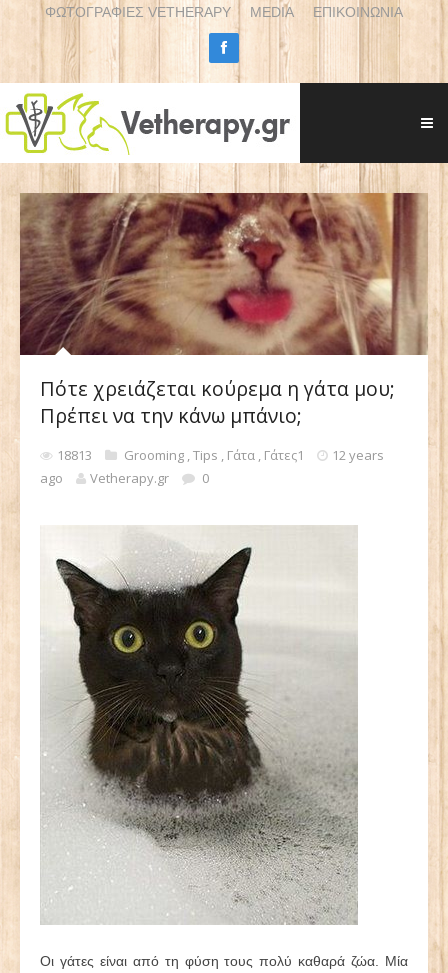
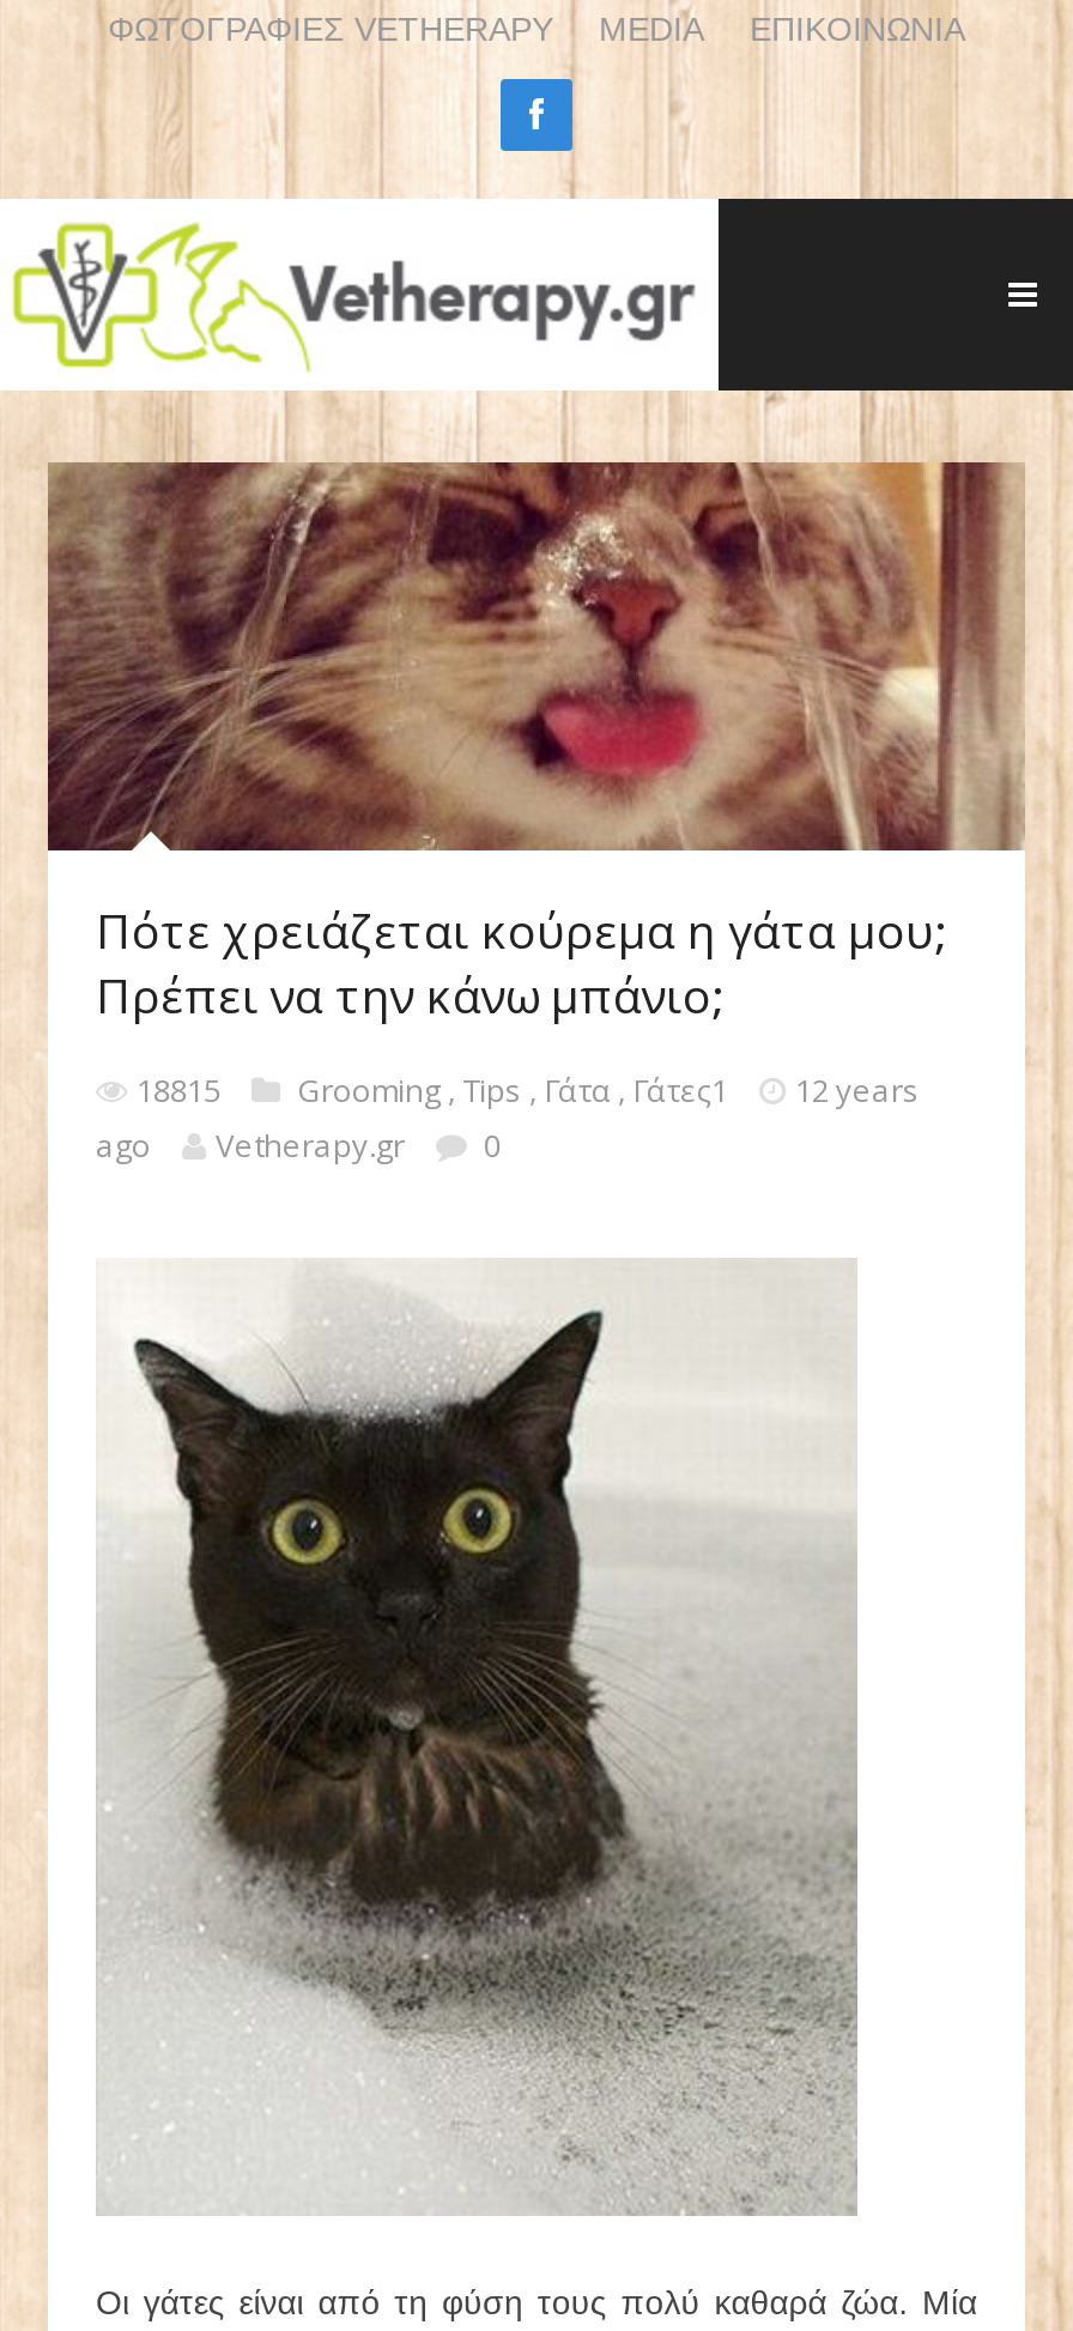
- 18813
+ 18815
